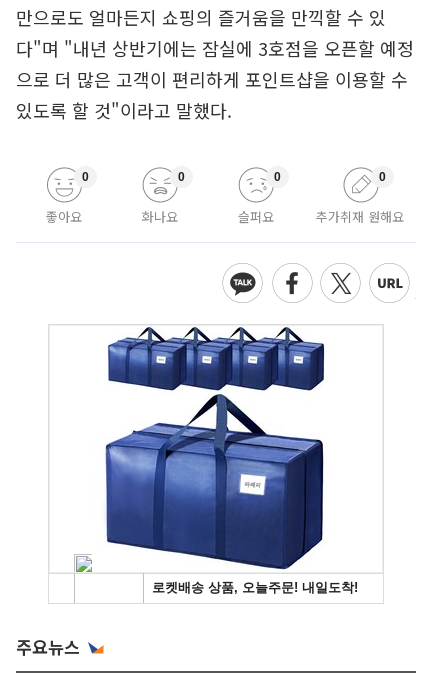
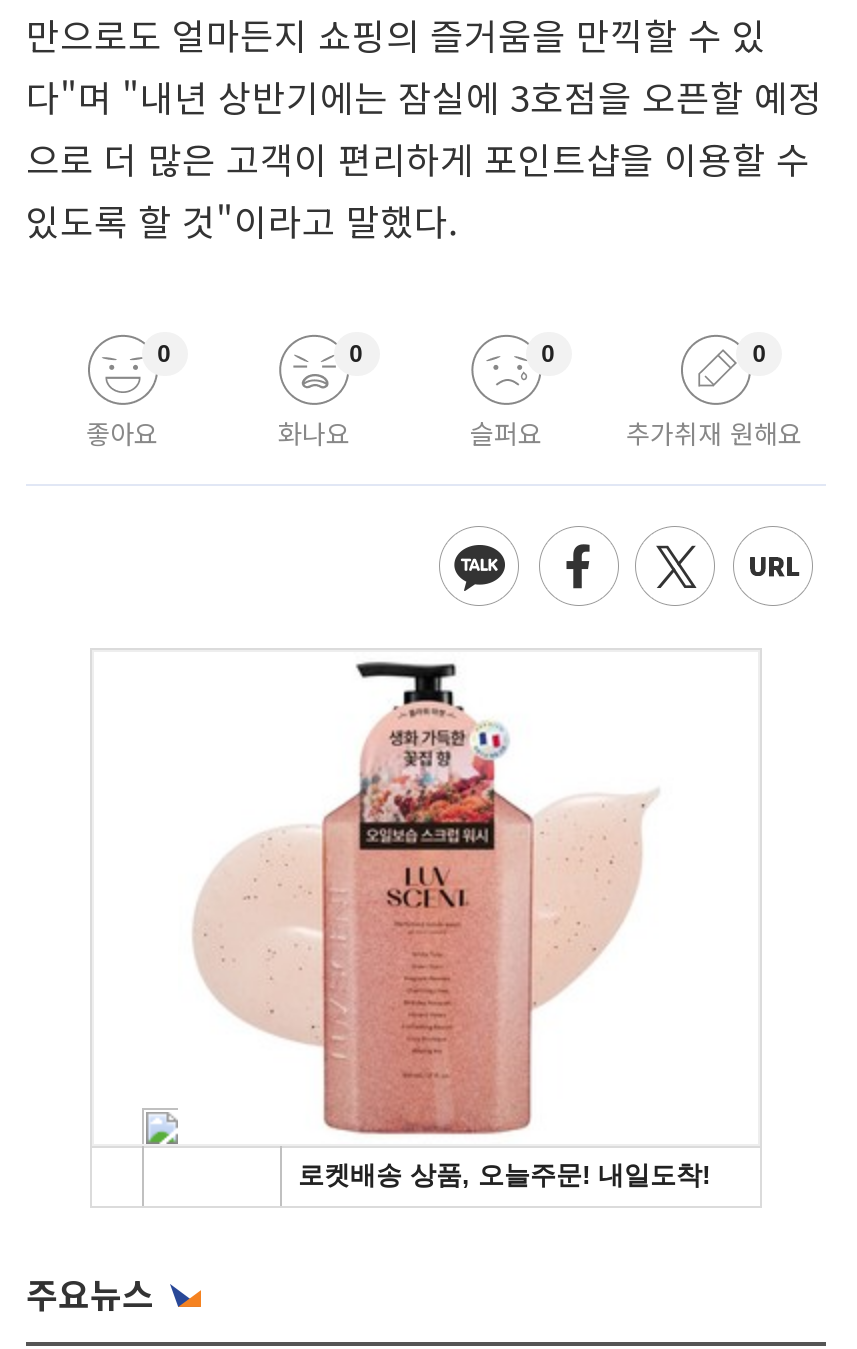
- [image]
+ [image]
